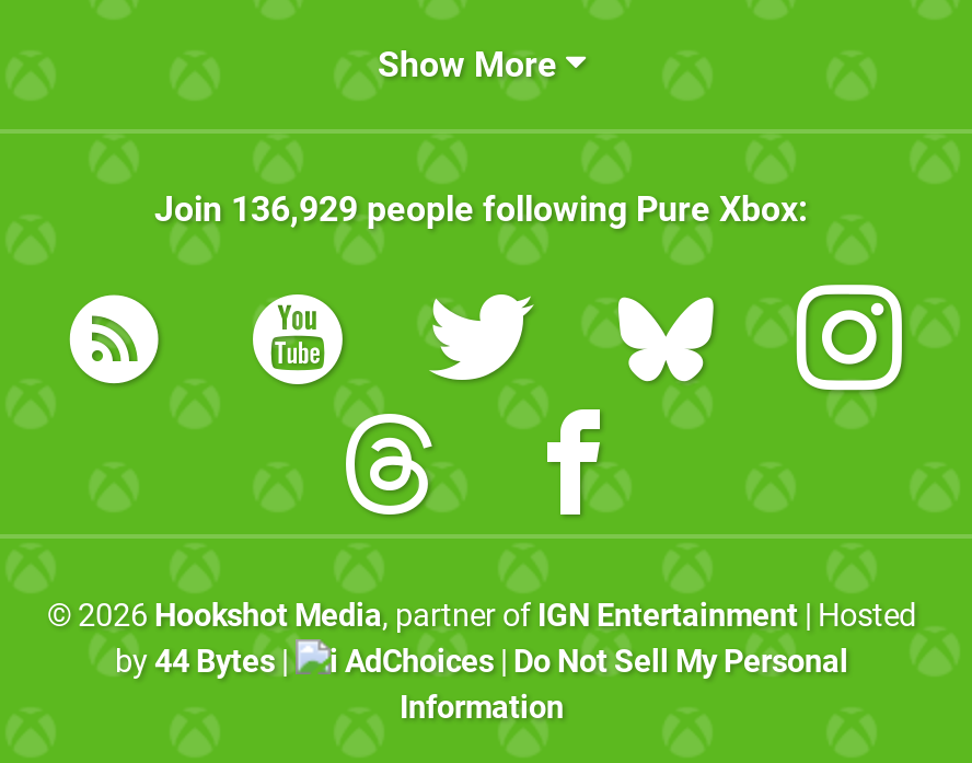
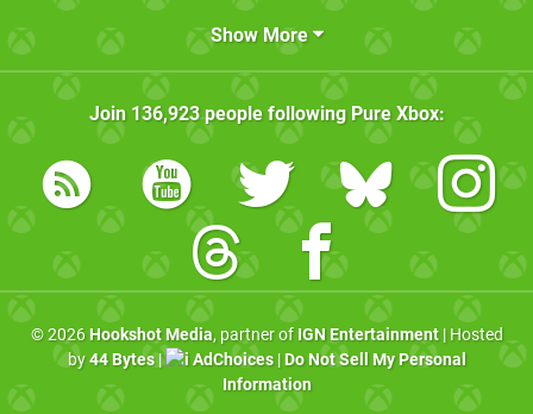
- Join 136,929 people following Pure Xbox:
+ Join 136,923 people following Pure Xbox:
